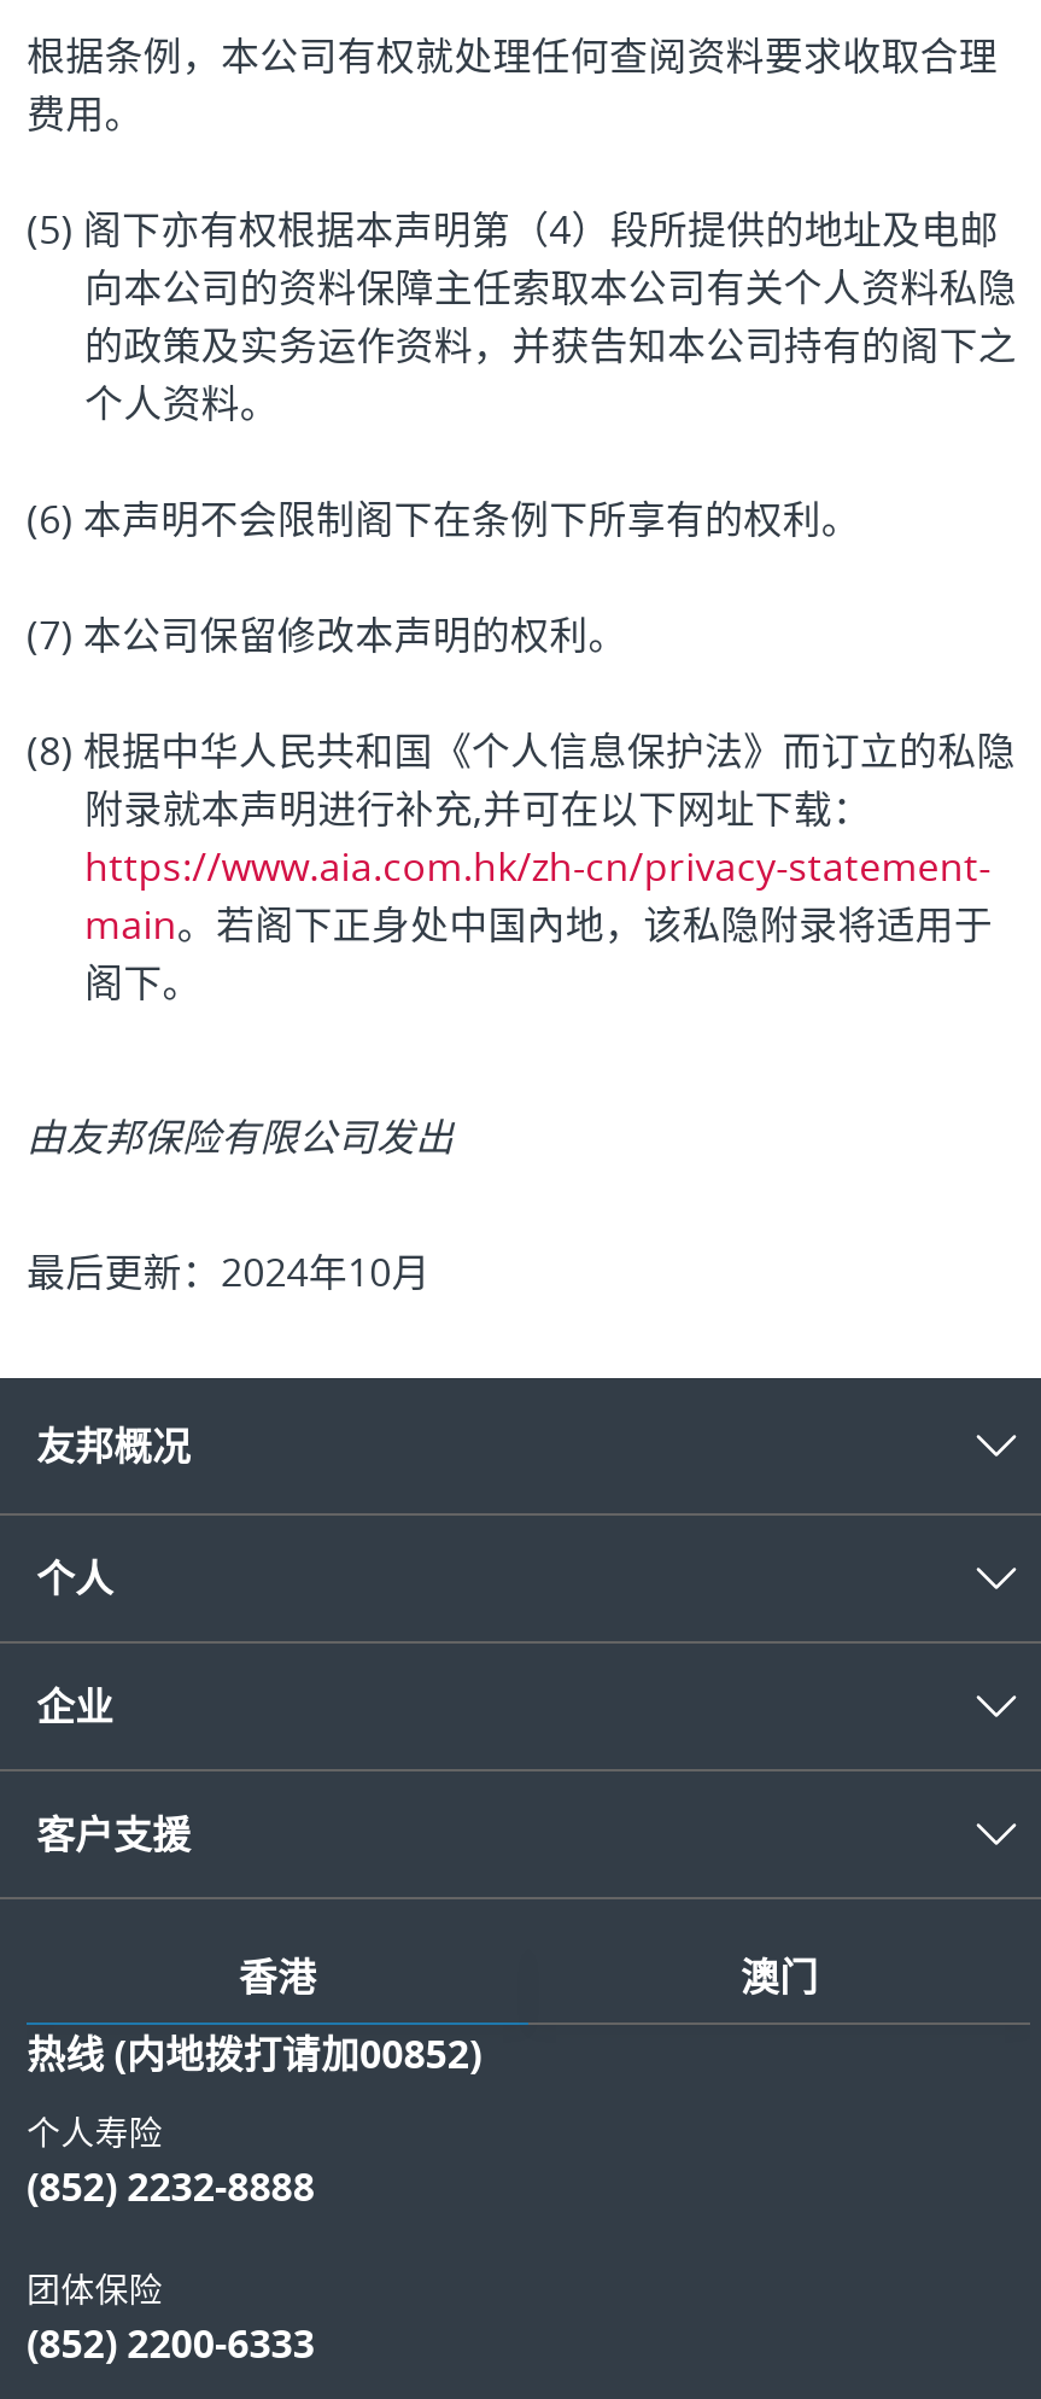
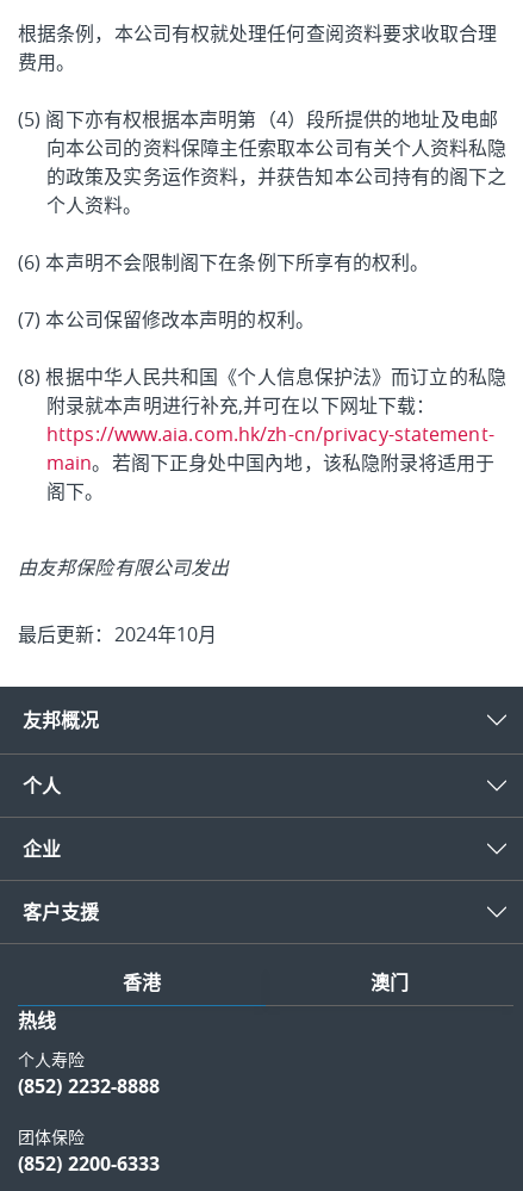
- 热线 (内地拨打请加00852)
+ 热线
